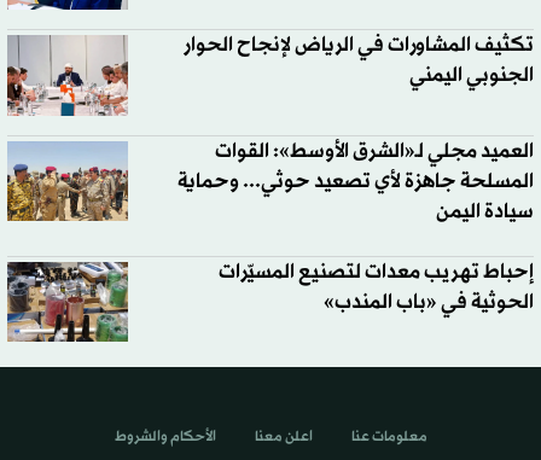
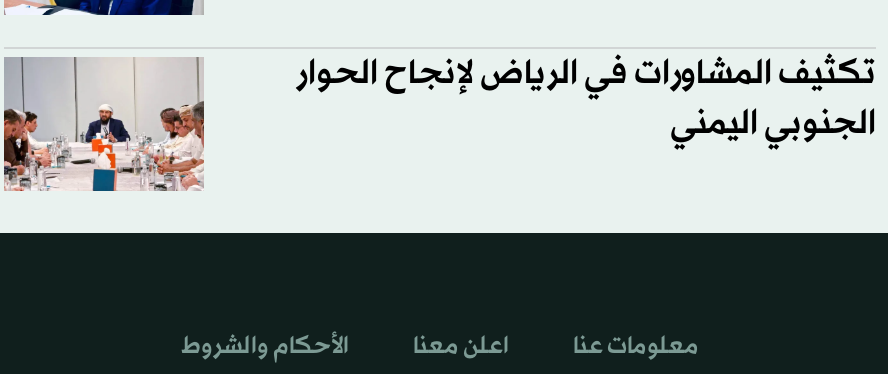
- [image]
- العميد مجلي لـ«الشرق الأوسط»: القوات
- المسلحة جاهزة لأي تصعيد حوثي... وحماية
- سيادة اليمن
- إحباط تهريب معدات لتصنيع المسيّرات
- الحوثية في «باب المندب»

- [image]
